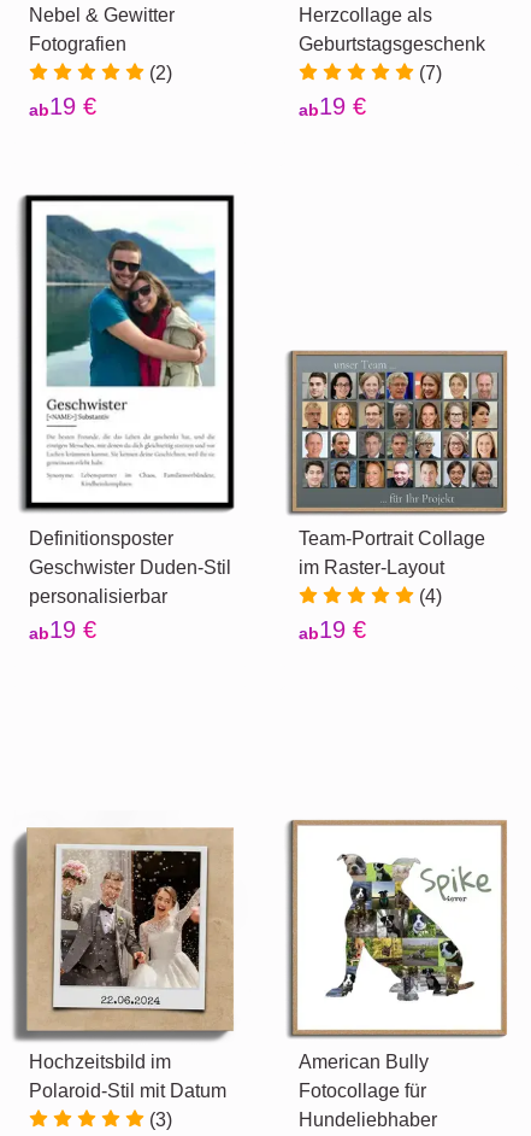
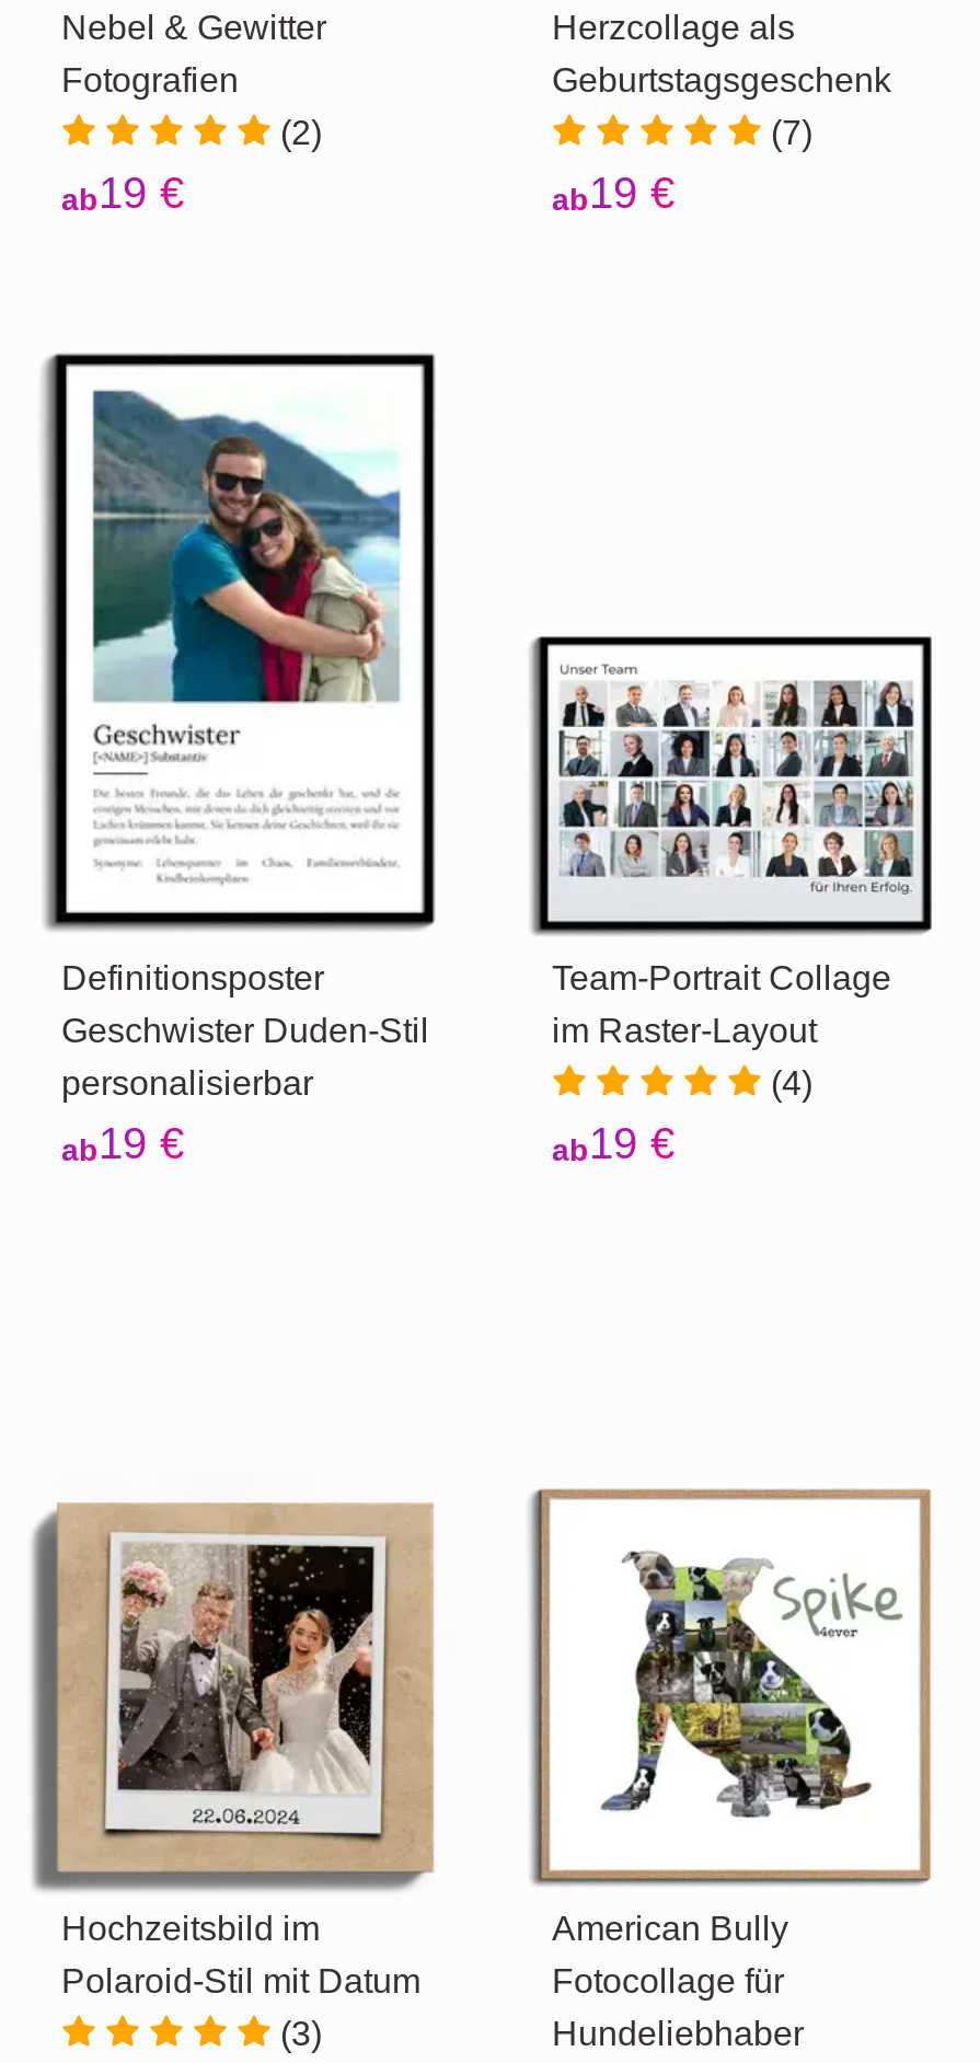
- [image]
+ [image]
